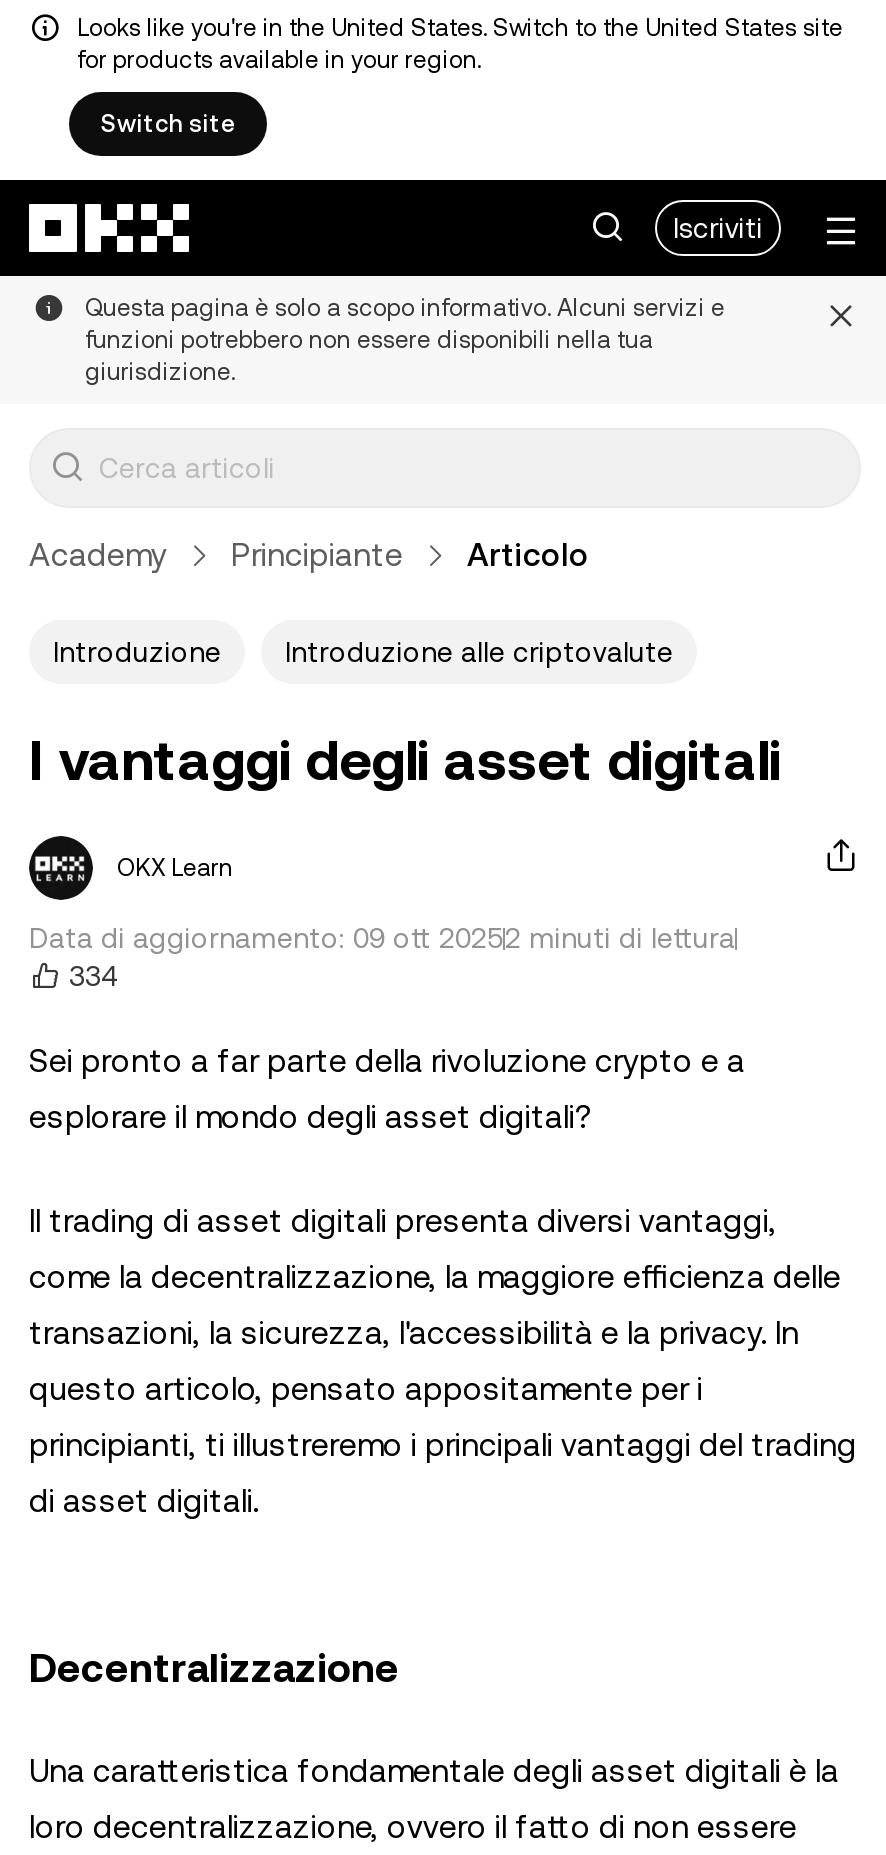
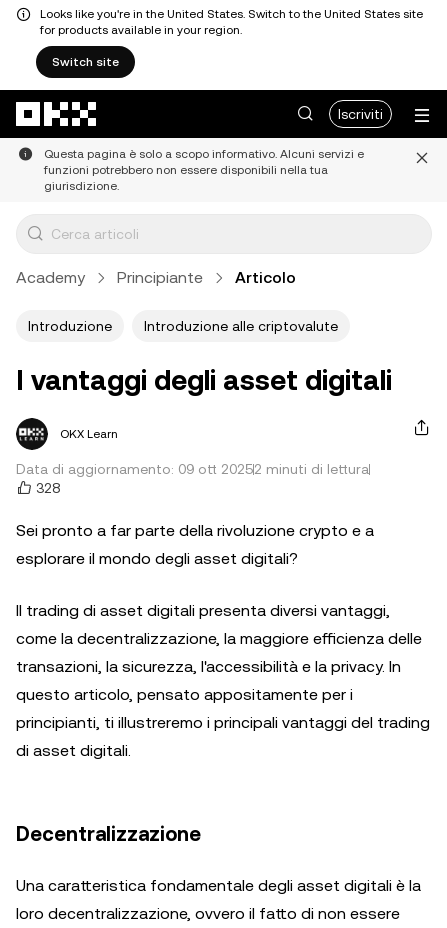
- 334
+ 328
